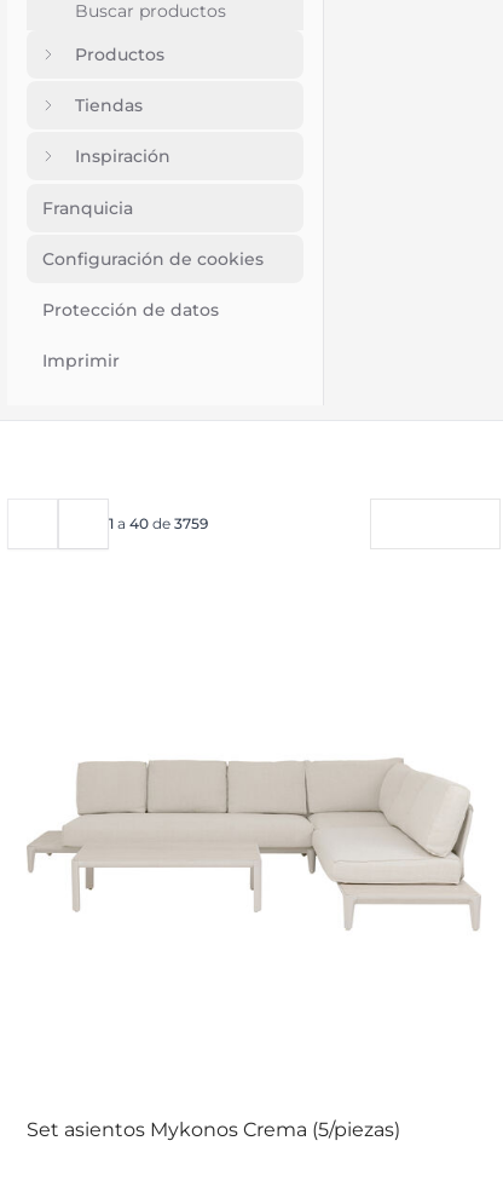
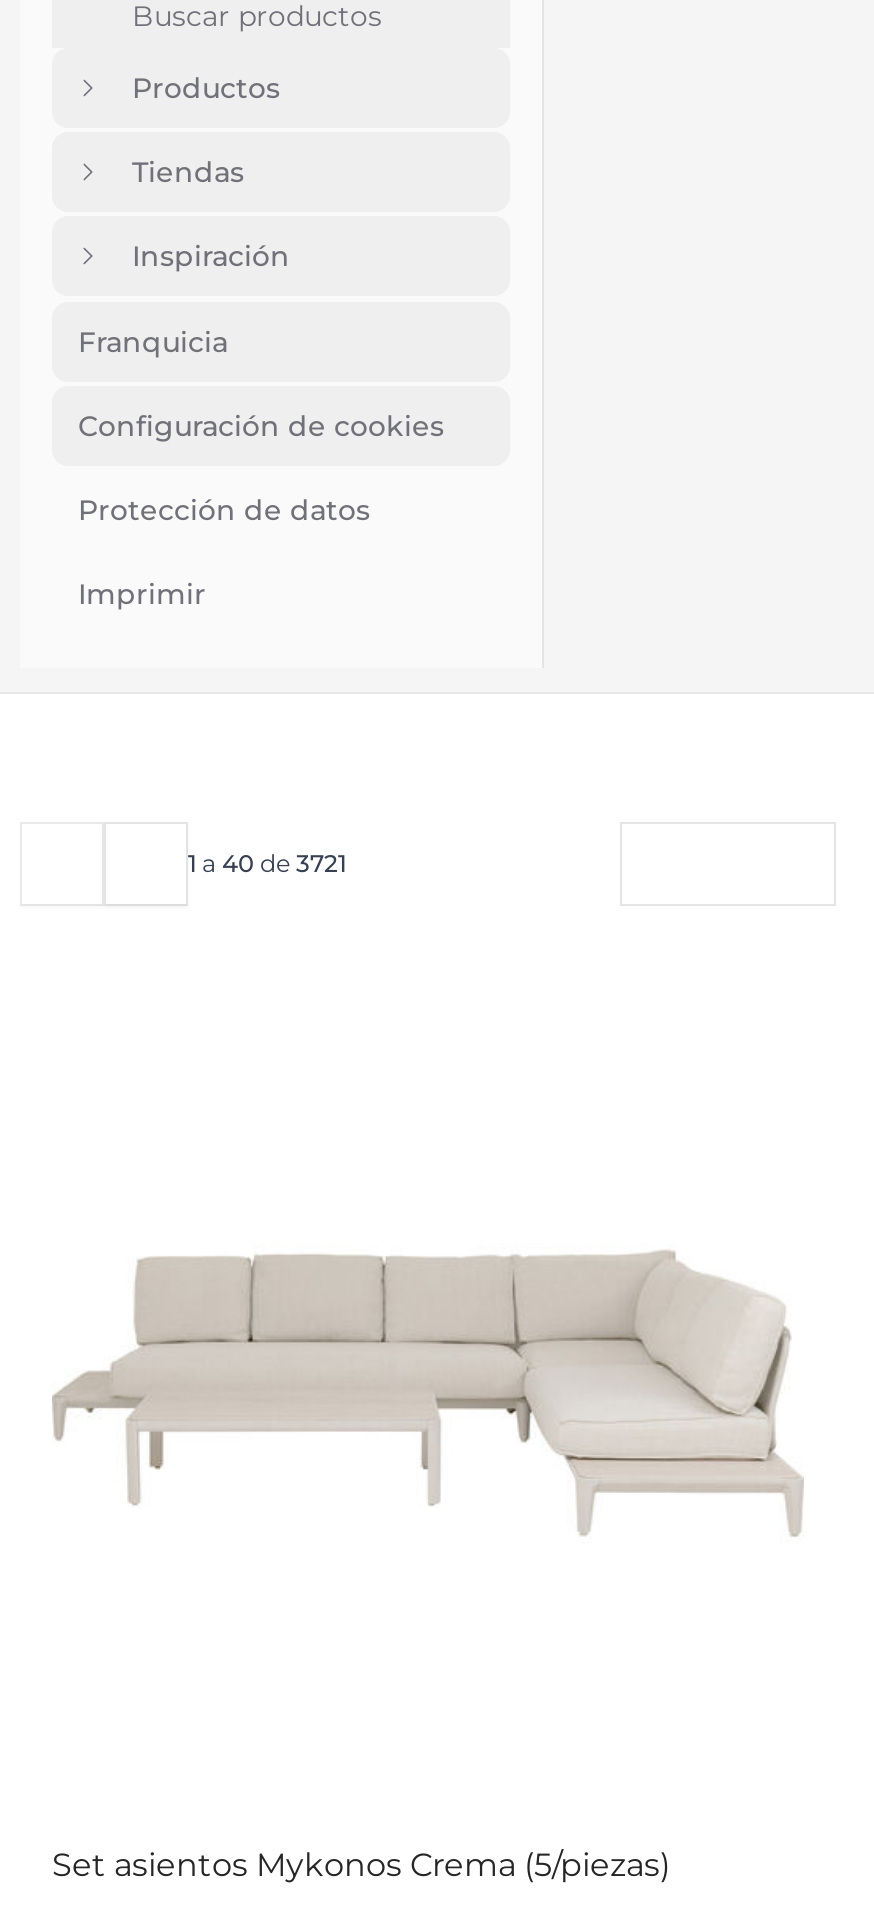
- 1 a 40 de 3759
+ 1 a 40 de 3721
